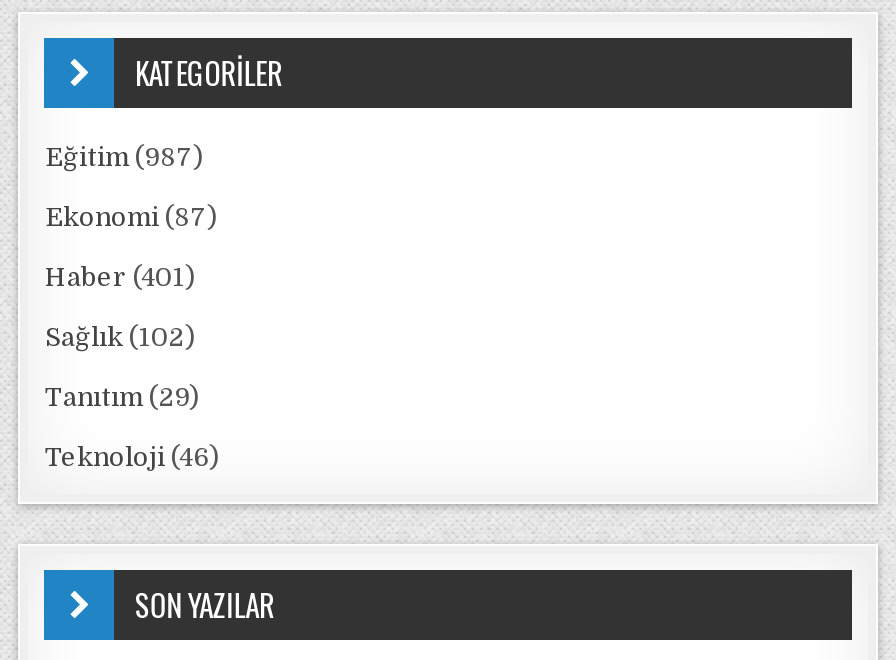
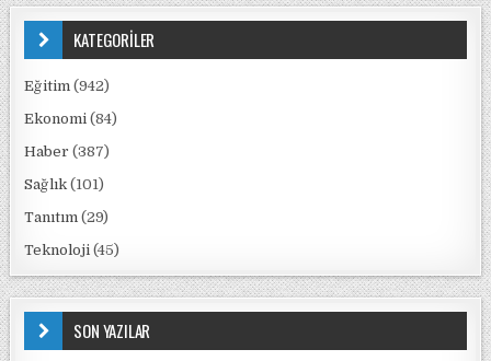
- Eğitim (987)
+ Eğitim (942)

- Ekonomi (87)
+ Ekonomi (84)

- Haber (401)
+ Haber (387)

- Sağlık (102)
+ Sağlık (101)

- Teknoloji (46)
+ Teknoloji (45)
